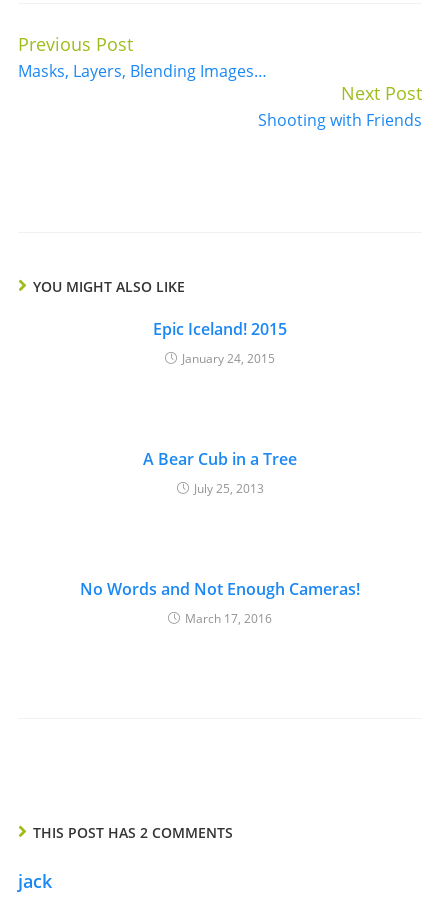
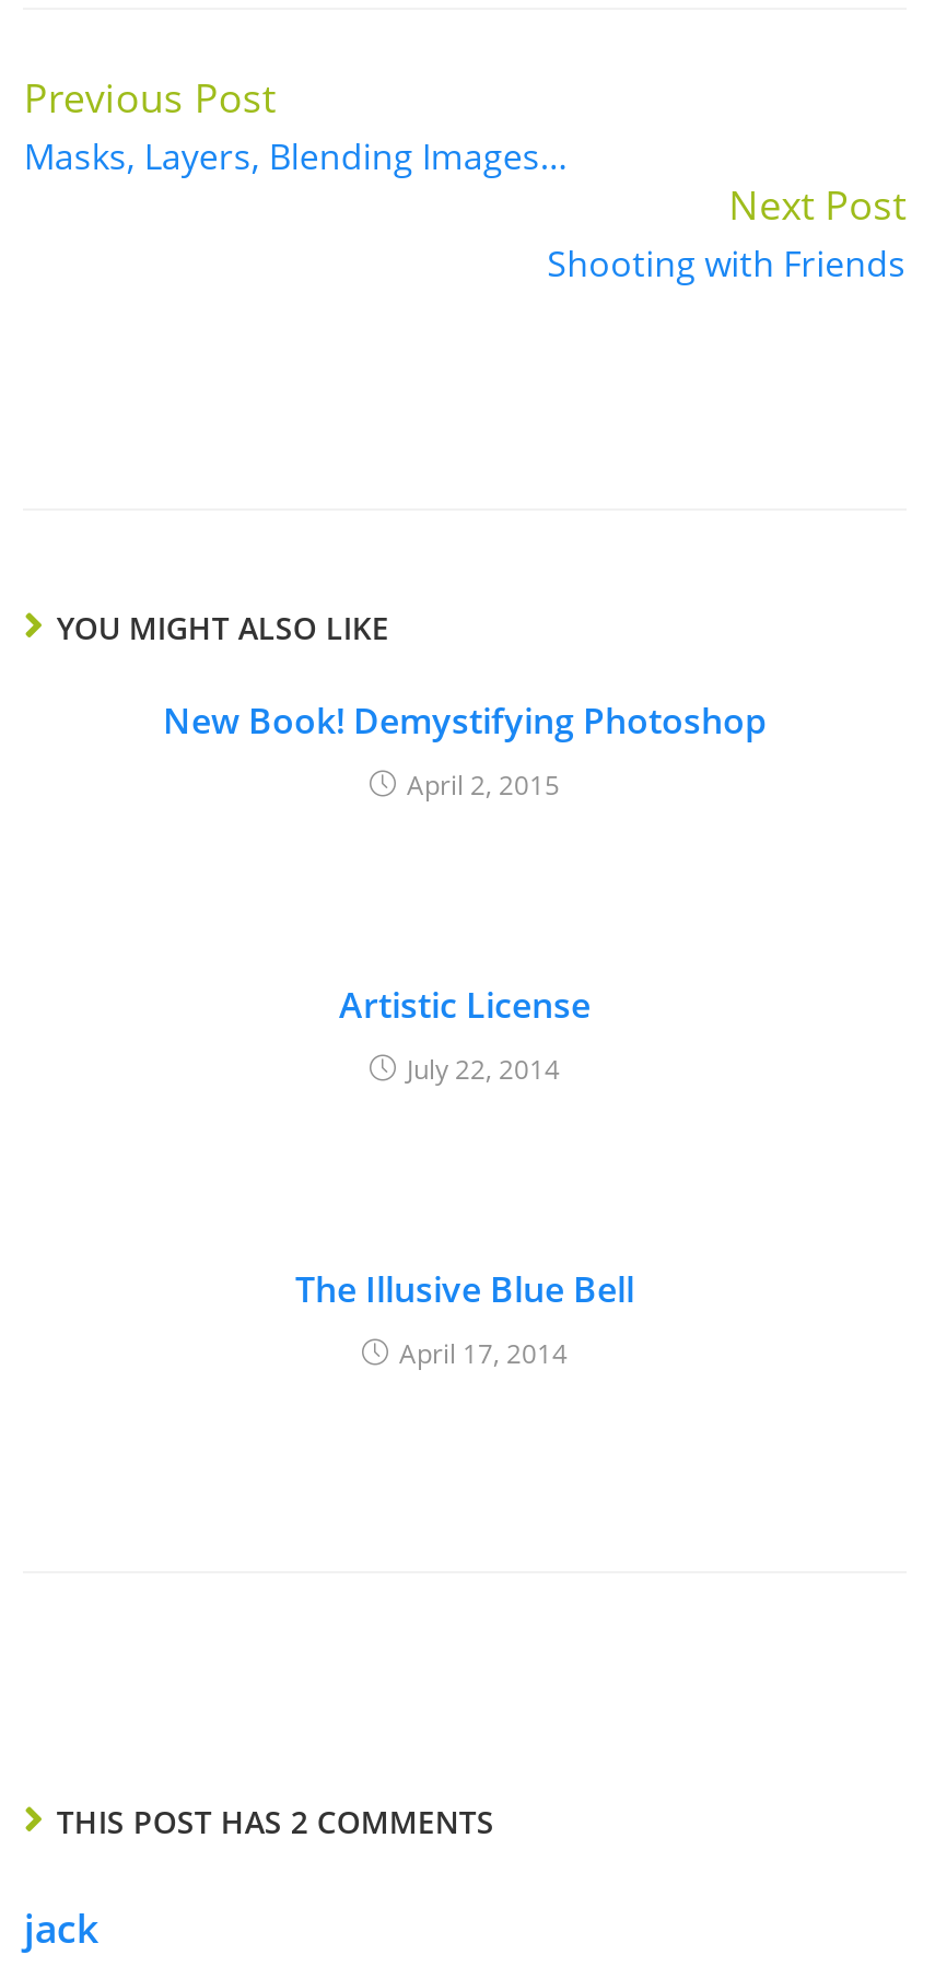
- Epic Iceland! 2015
+ New Book! Demystifying Photoshop

- January 24, 2015
+ April 2, 2015

- A Bear Cub in a Tree
+ Artistic License

- July 25, 2013
+ July 22, 2014

- No Words and Not Enough Cameras!
+ The Illusive Blue Bell

- March 17, 2016
+ April 17, 2014
